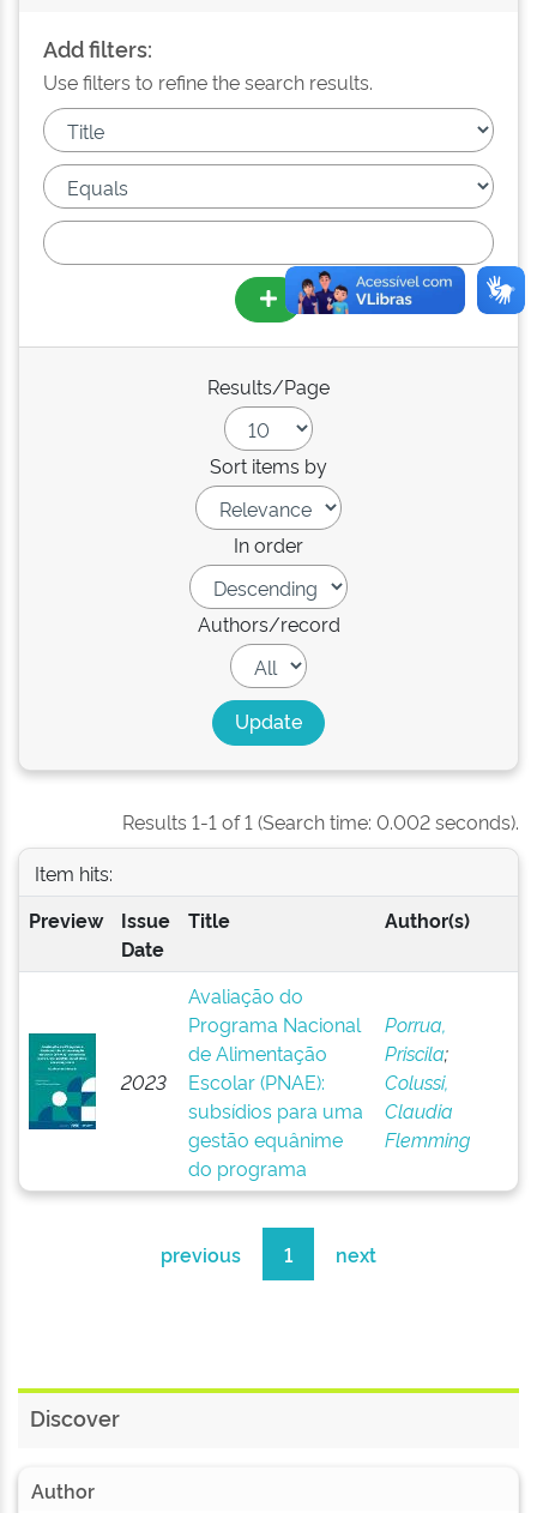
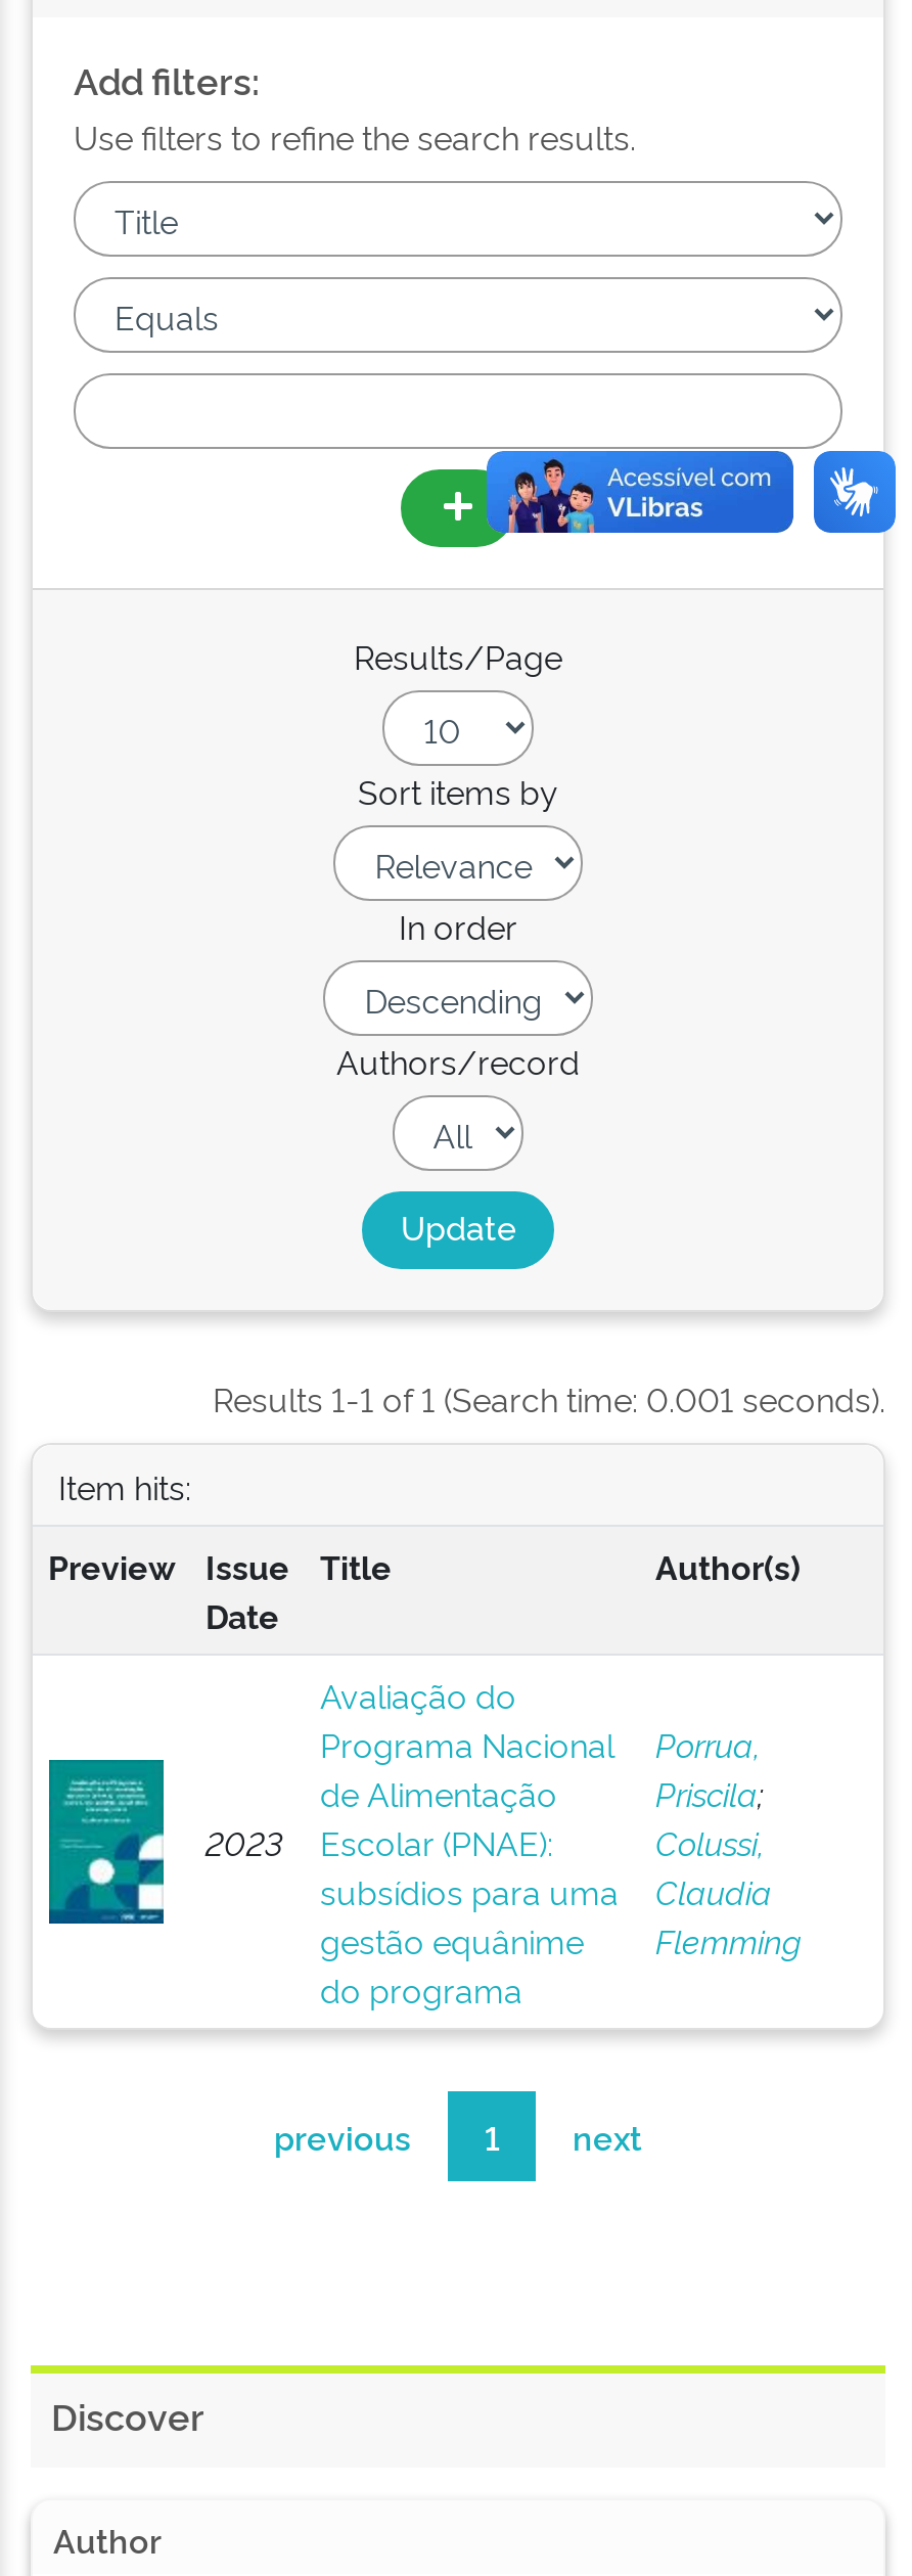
- Results 1-1 of 1 (Search time: 0.002 seconds).
+ Results 1-1 of 1 (Search time: 0.001 seconds).
